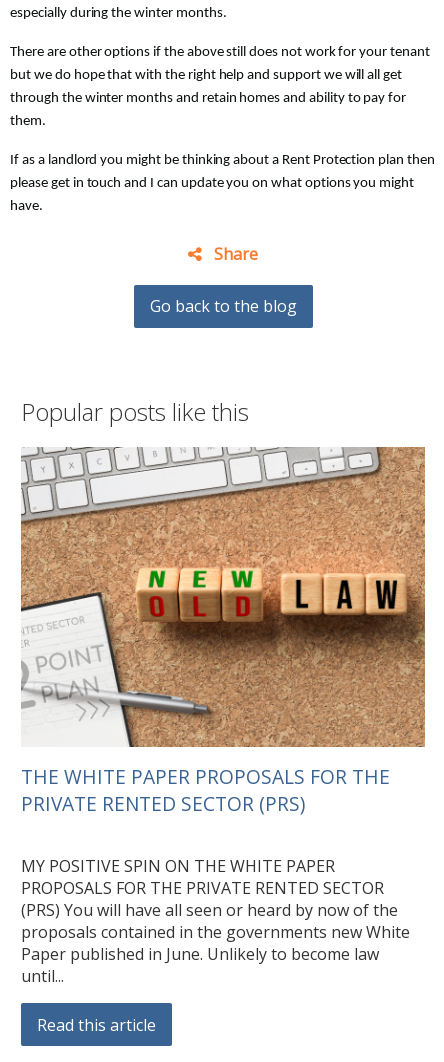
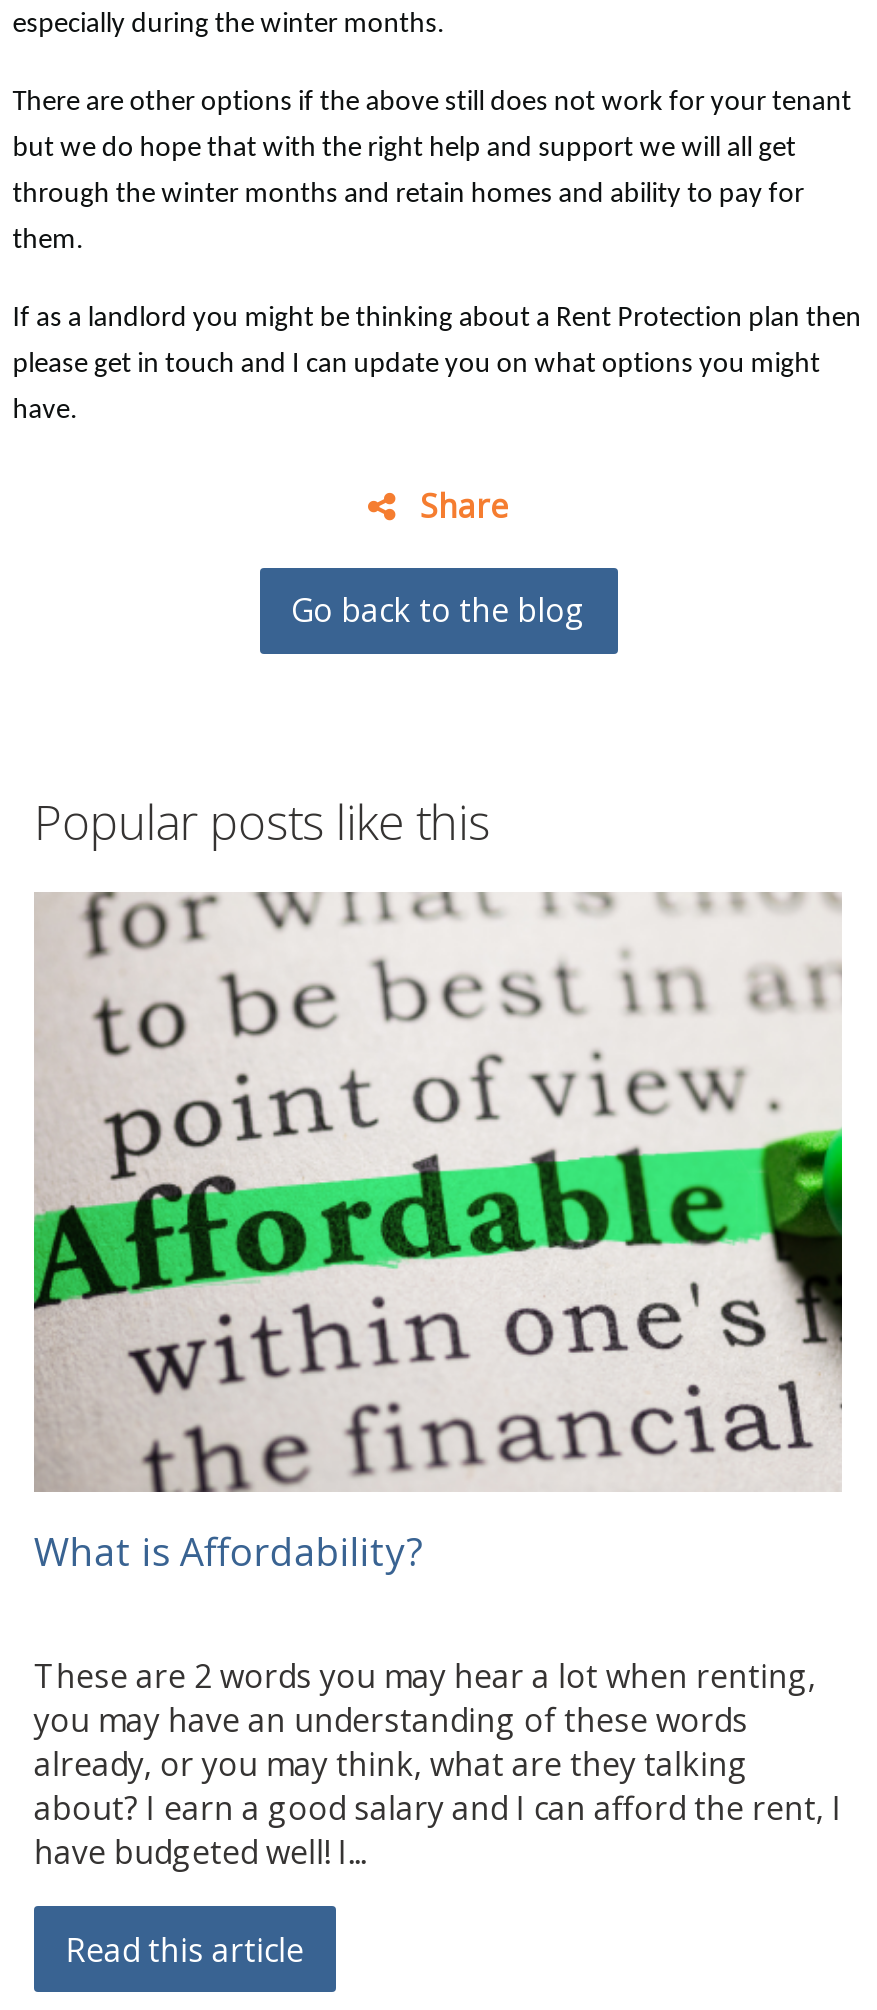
- [image]
- THE WHITE PAPER PROPOSALS FOR THE
- PRIVATE RENTED SECTOR (PRS)
+ [image]
+ What is Affordability?

- MY POSITIVE SPIN ON THE WHITE PAPER
- PROPOSALS FOR THE PRIVATE RENTED SECTOR
- (PRS) You will have all seen or heard by now of the
- proposals contained in the governments new White
- Paper published in June. Unlikely to become law
- until...
+ These are 2 words you may hear a lot when renting,
+ you may have an understanding of these words
+ already, or you may think, what are they talking
+ about? I earn a good salary and I can afford the rent, I
+ have budgeted well! I...
